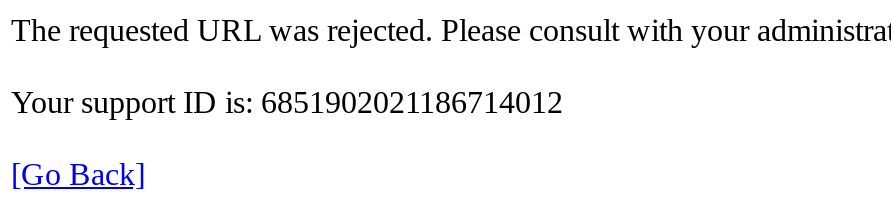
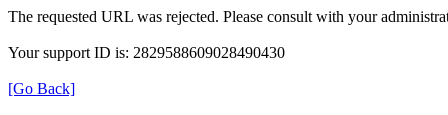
- Your support ID is: 6851902021186714012
+ Your support ID is: 2829588609028490430
